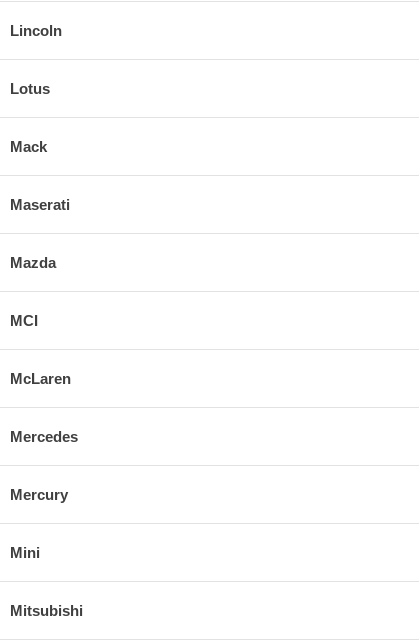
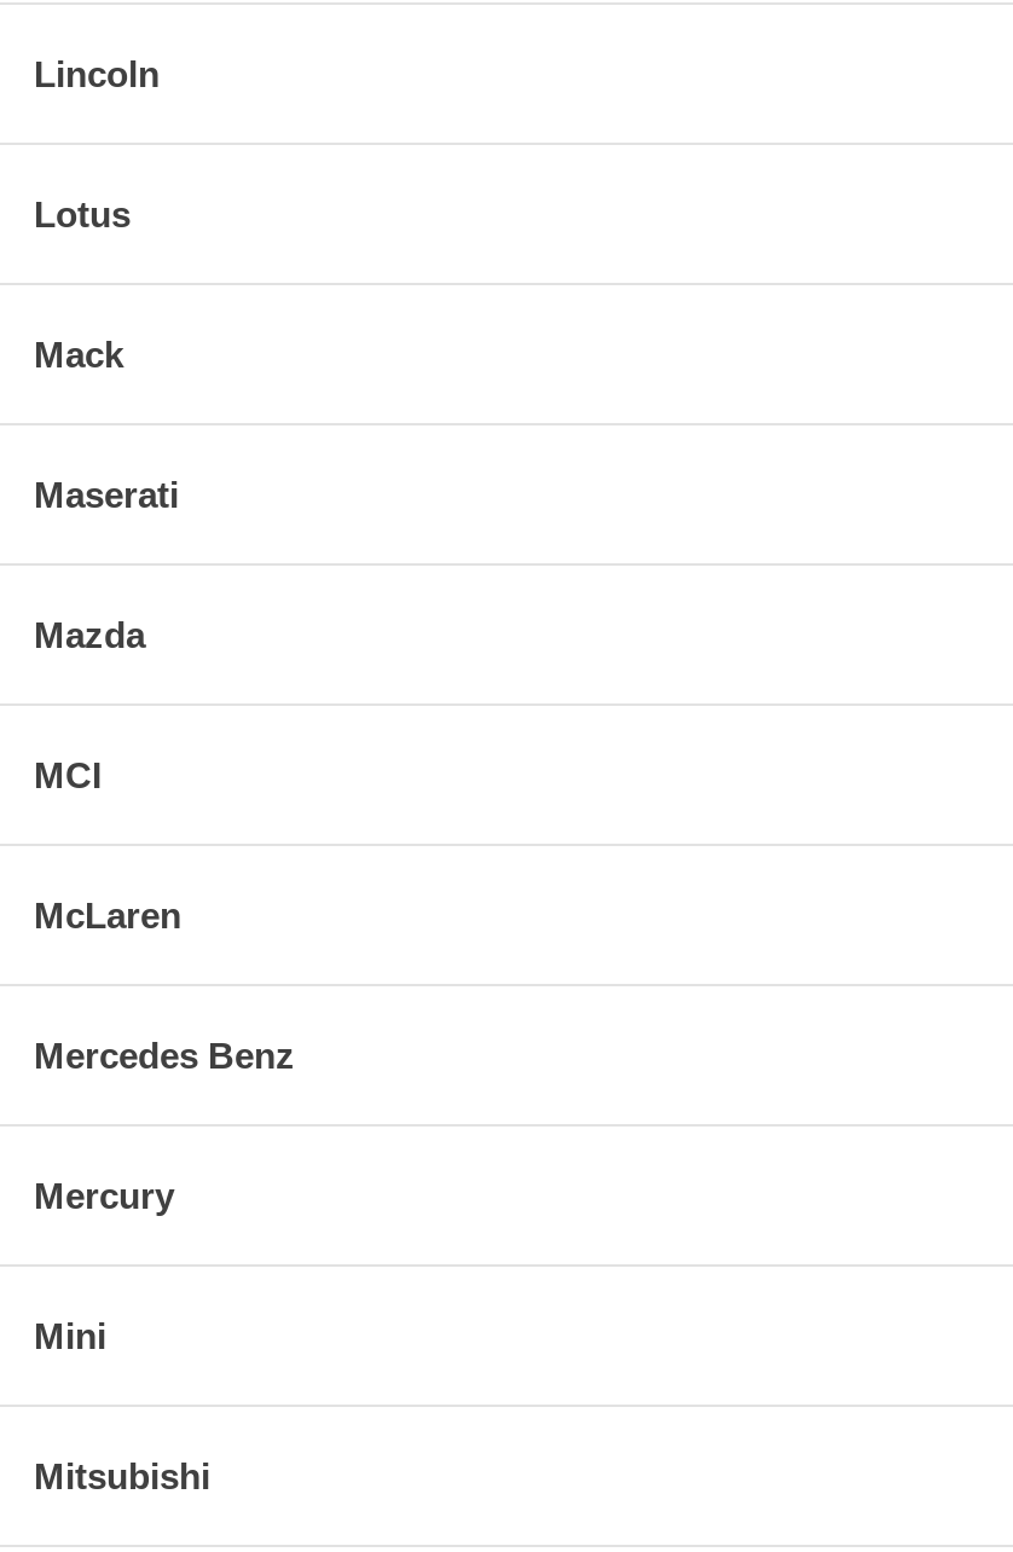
- Mercedes
+ Mercedes Benz
